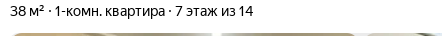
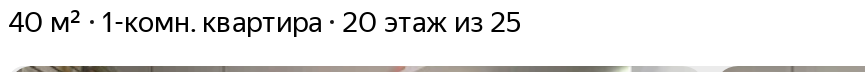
- 38 м²
+ 40 м²

- 7 этаж из 14
+ 20 этаж из 25
